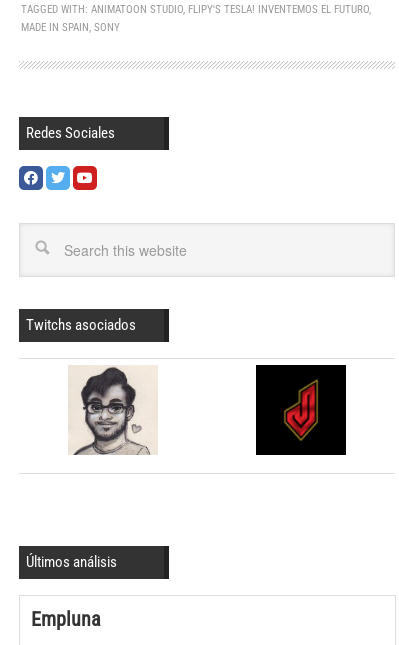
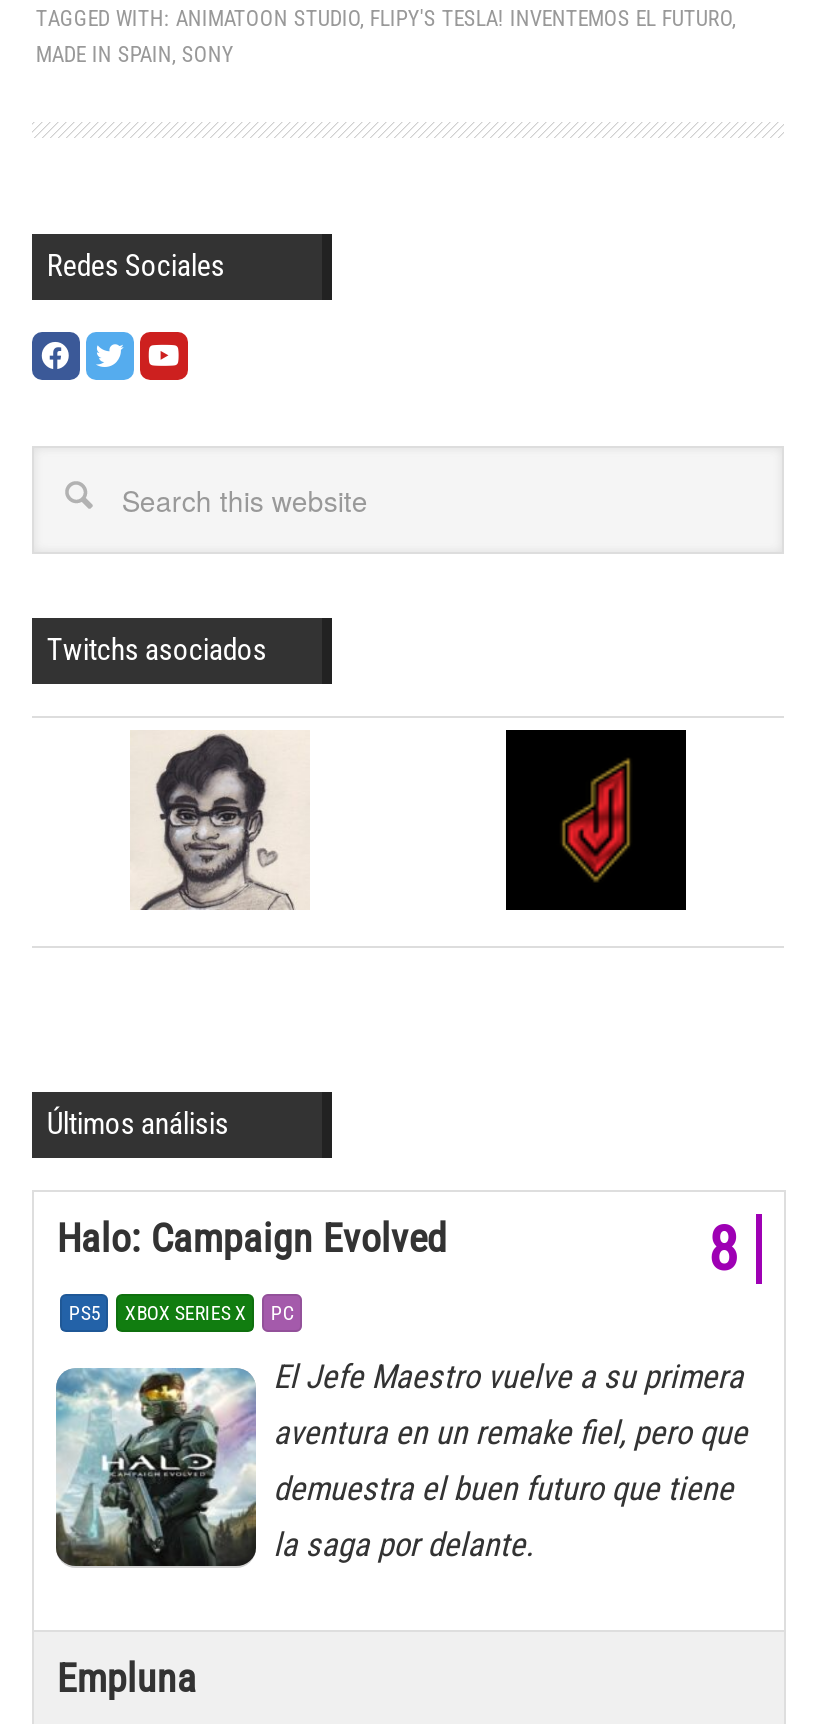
+ [image]
+ 8
+ Halo: Campaign Evolved
+ PS5
+ XBOX SERIES X
+ PC
+ El Jefe Maestro vuelve a su primera
+ aventura en un remake fiel, pero que
+ demuestra el buen futuro que tiene
+ la saga por delante.
